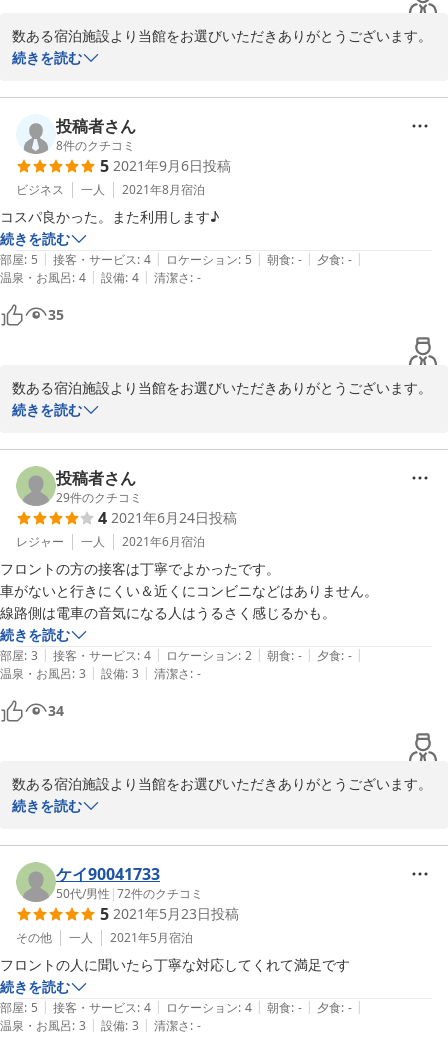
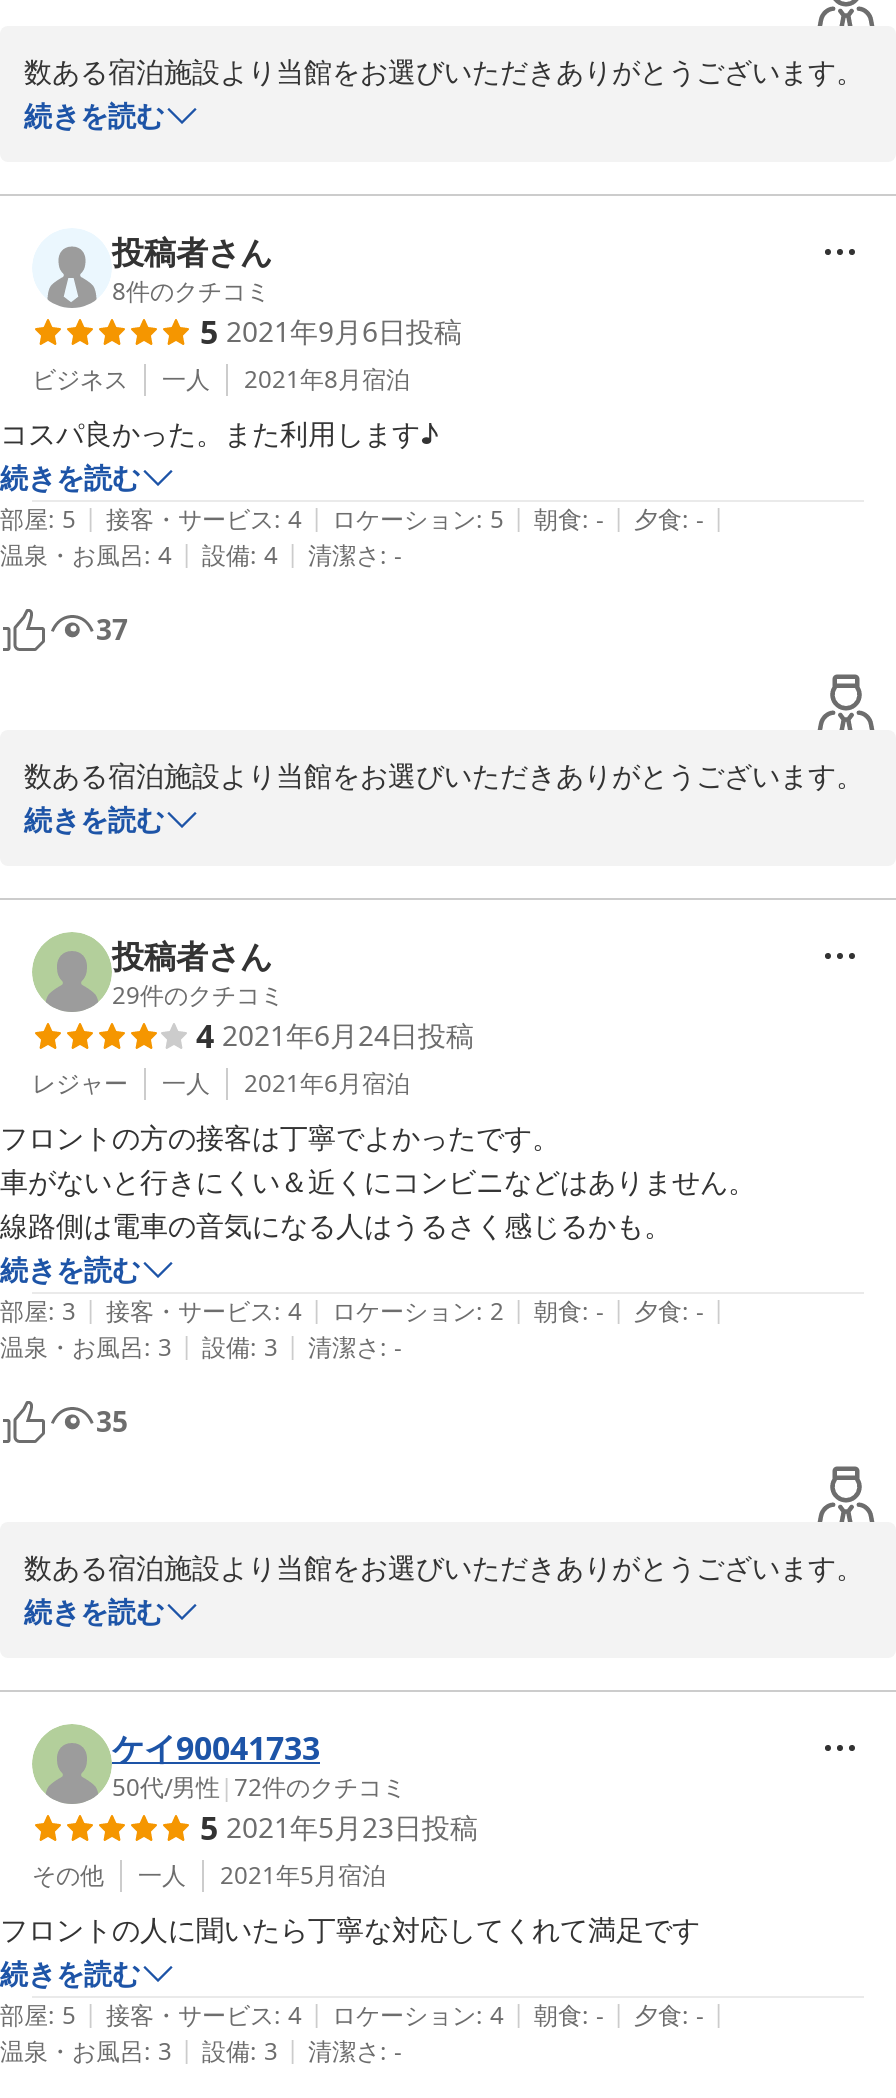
- 35
+ 37

- 34
+ 35
